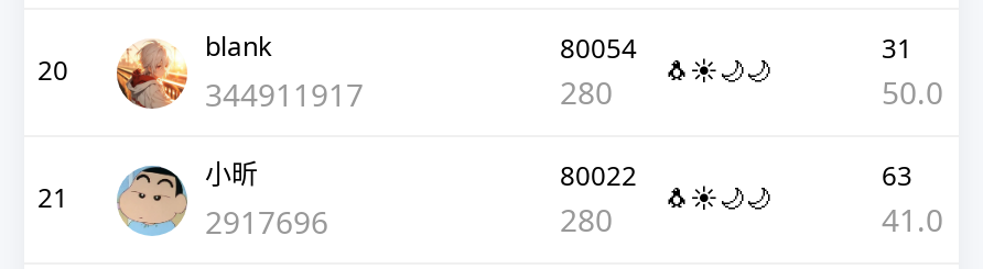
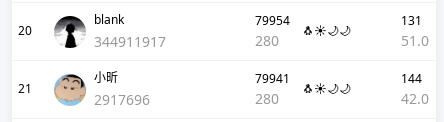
- [image]
+ [image]

- 80054
+ 79954

- 31
+ 131

- 50.0
+ 51.0

- 80022
+ 79941

- 63
+ 144

- 41.0
+ 42.0
